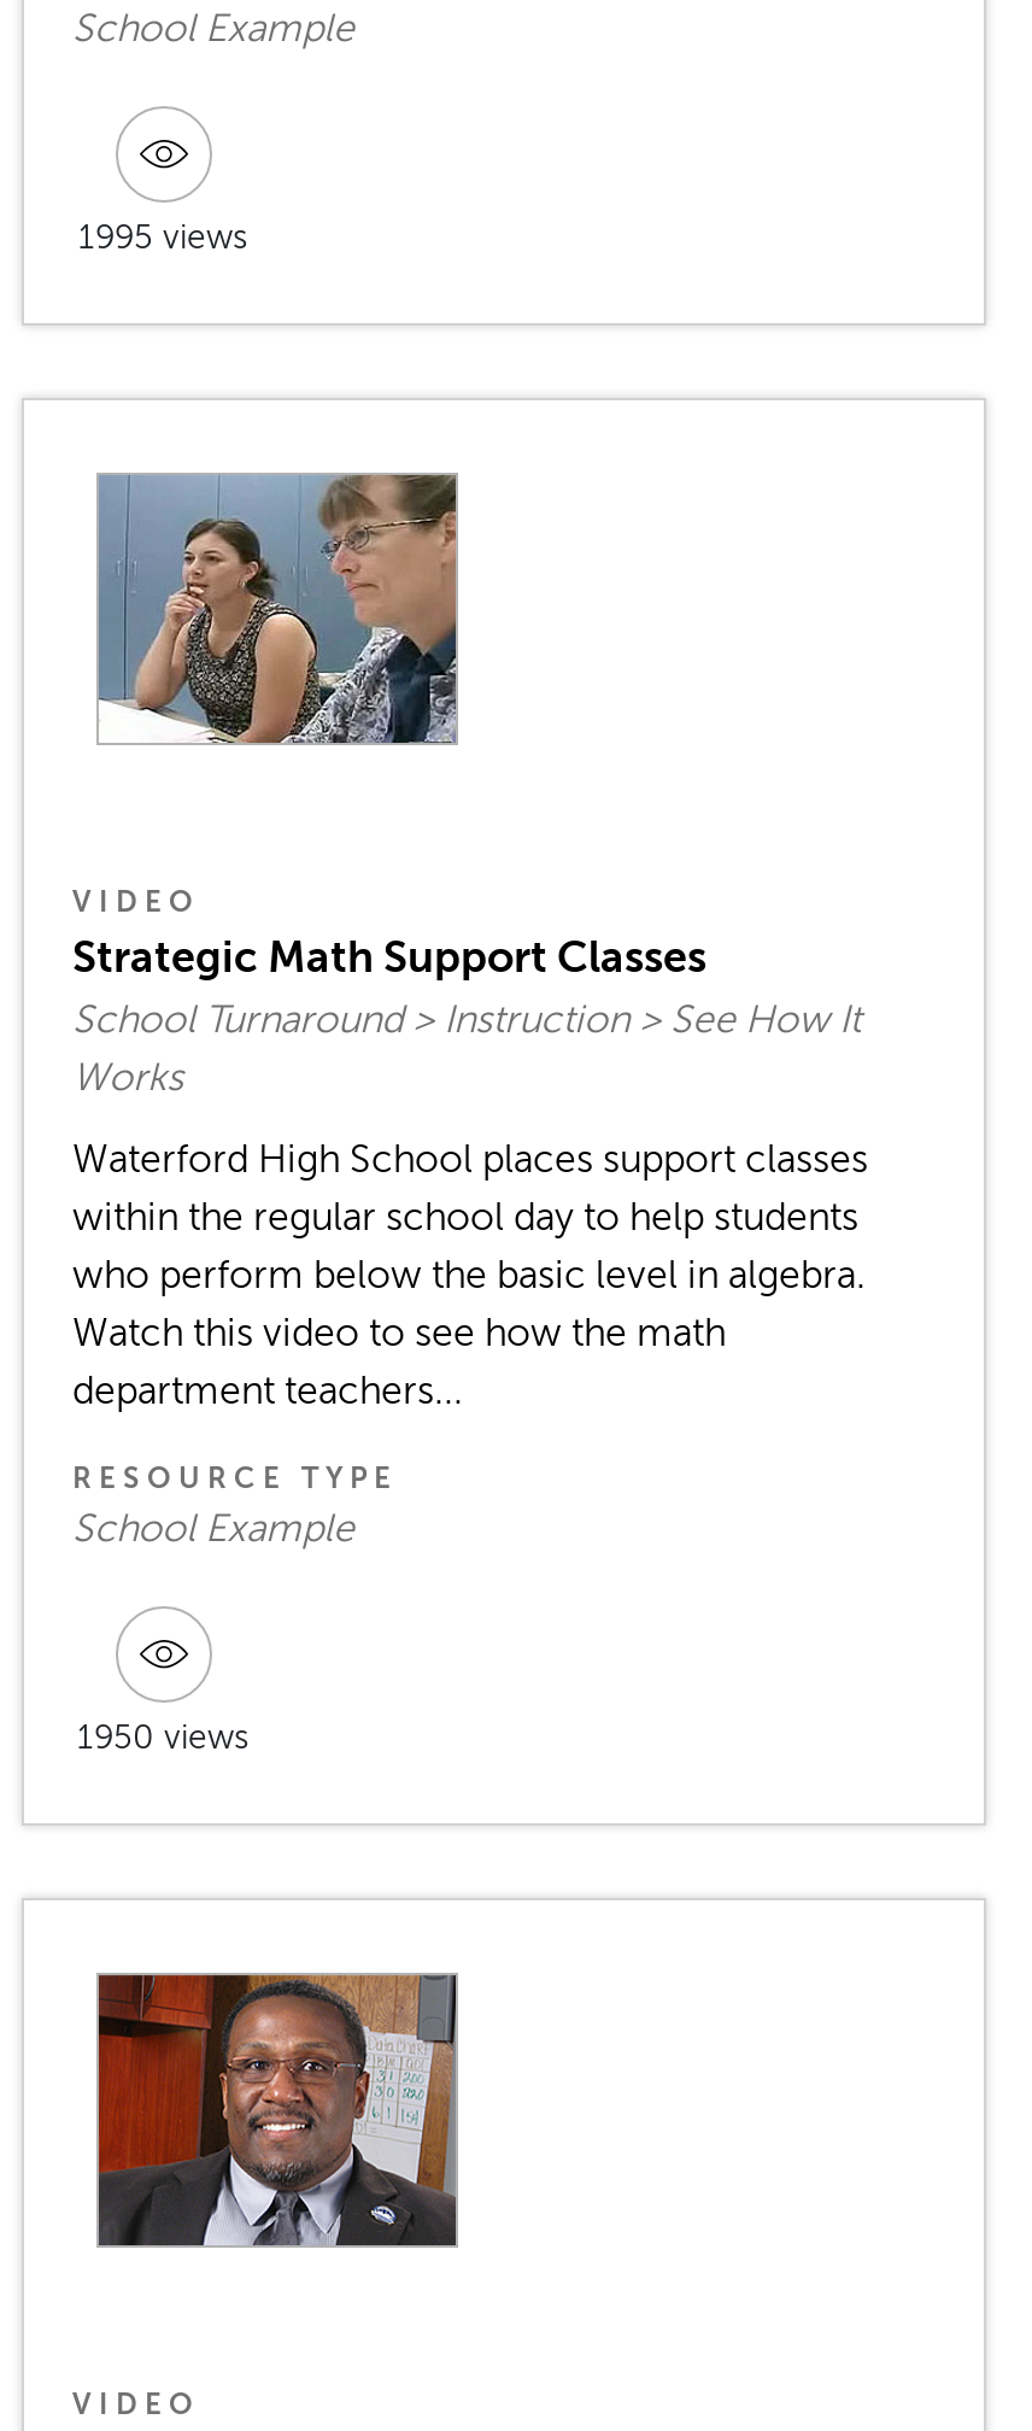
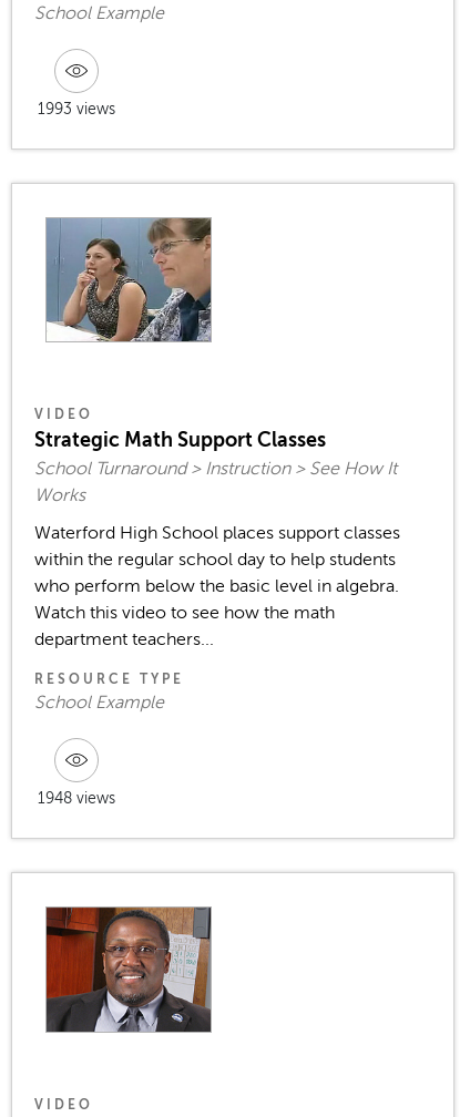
- 1995 views
+ 1993 views

- 1950 views
+ 1948 views
